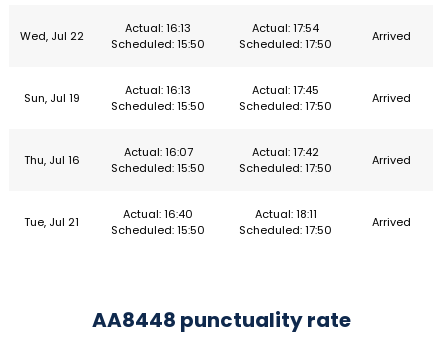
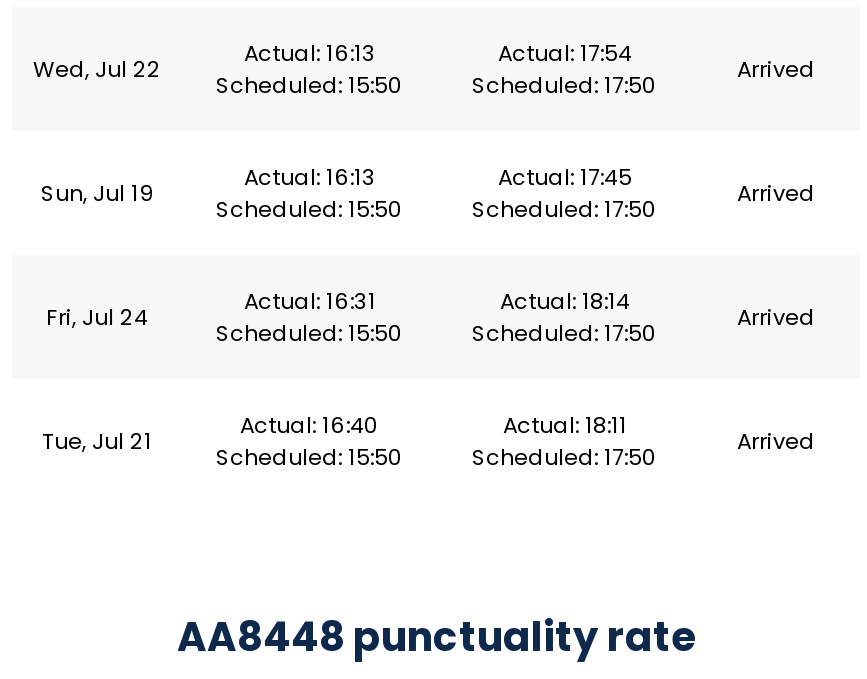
- Actual: 16:07
+ Actual: 16:31

- Actual: 17:42
+ Actual: 18:14

- Thu, Jul 16
+ Fri, Jul 24
